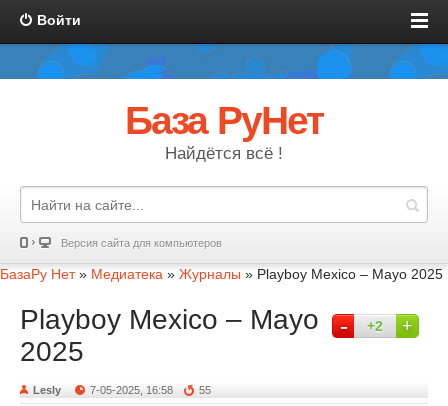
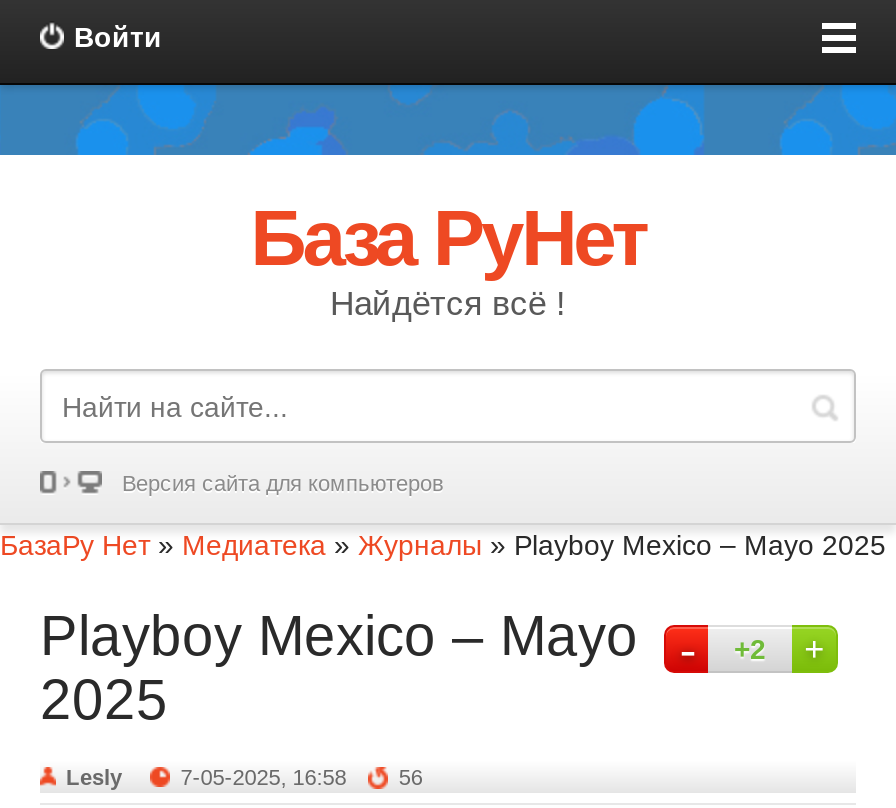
- 55
+ 56
